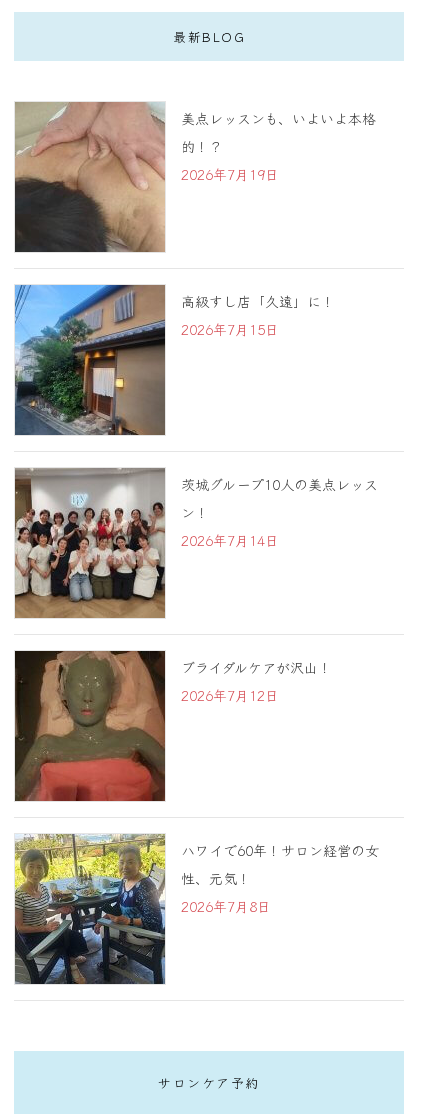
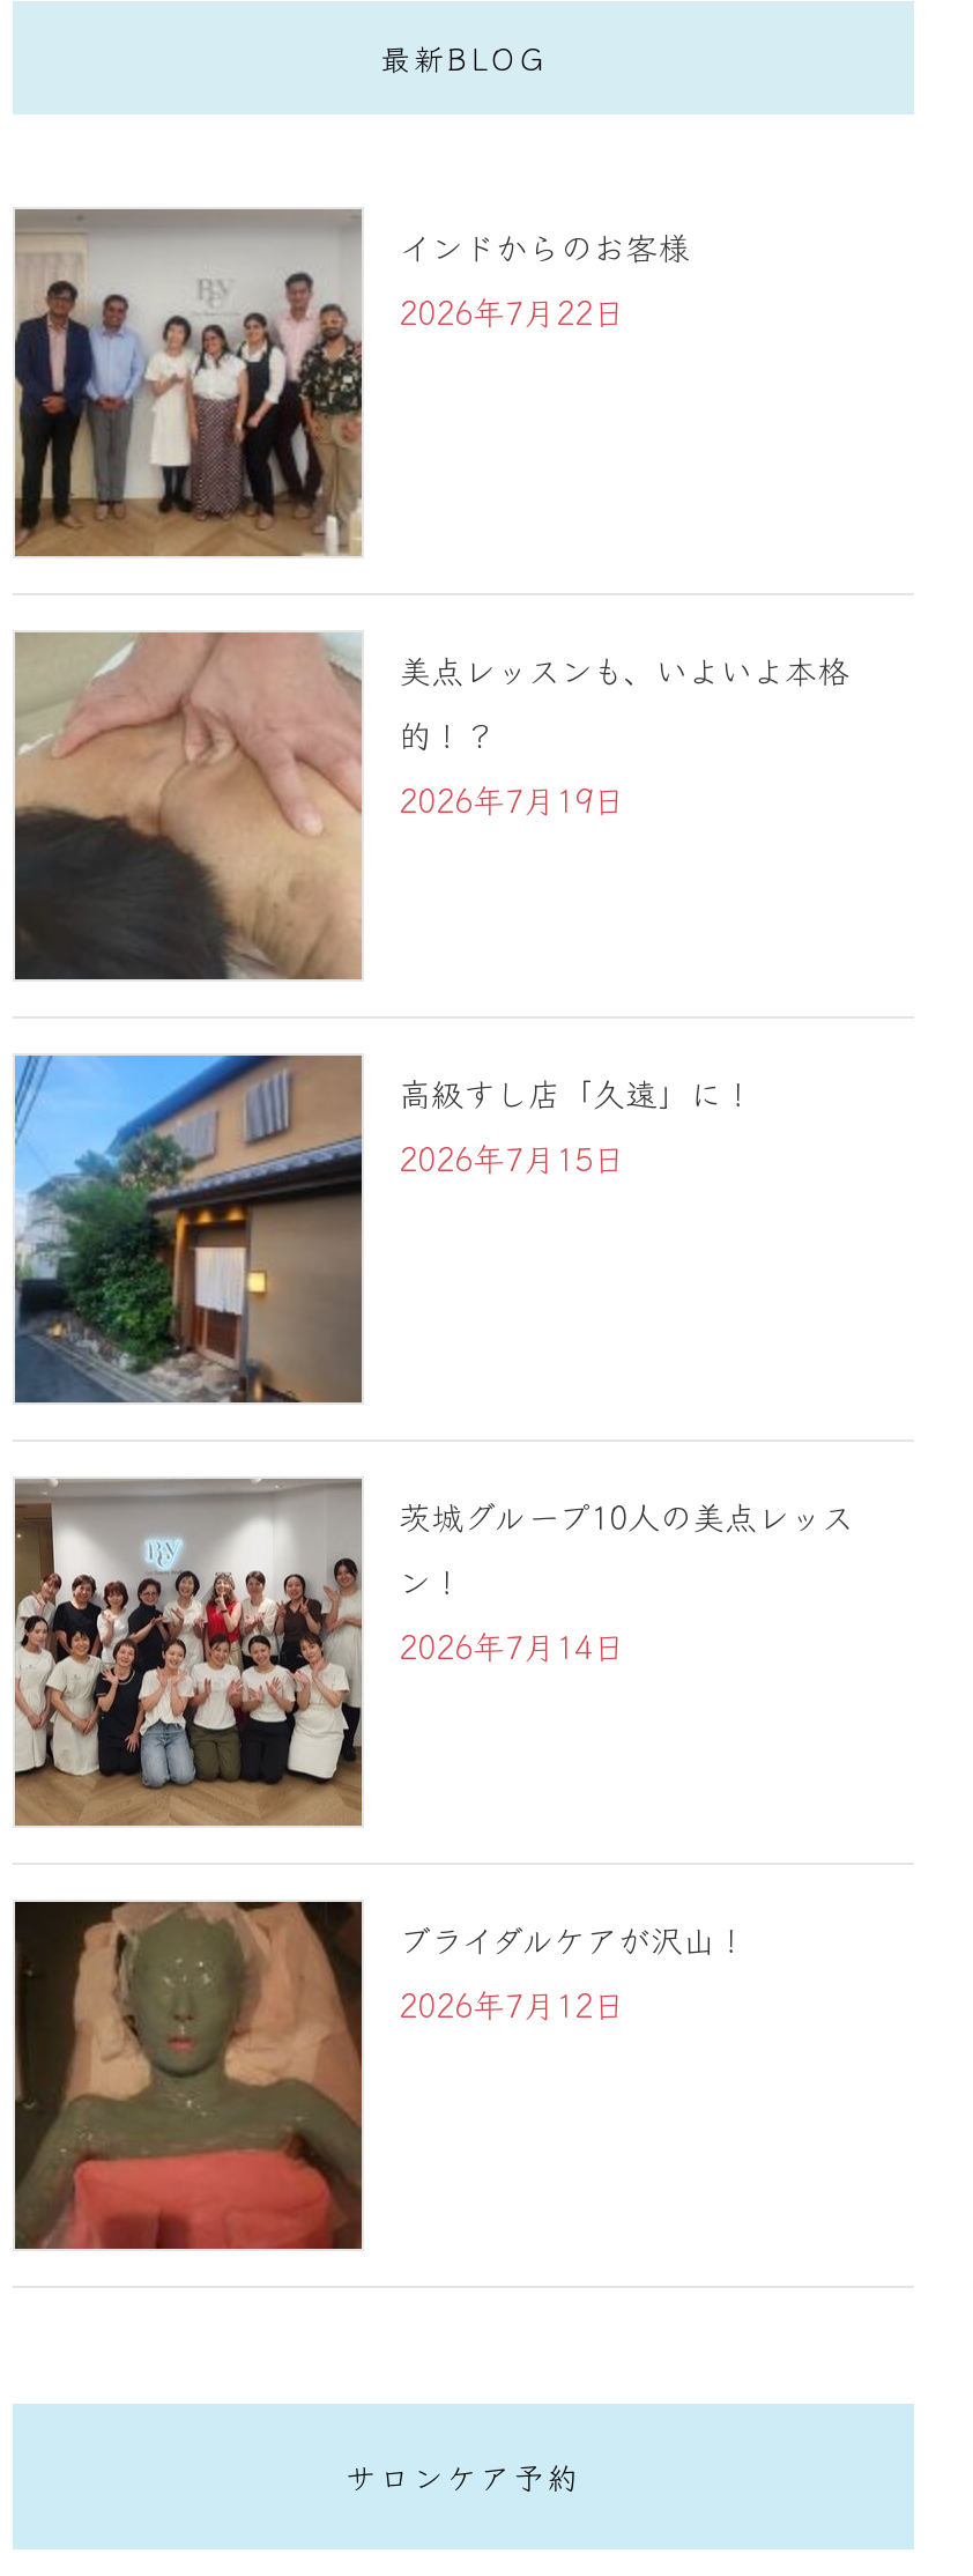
+ [image]
+ インドからのお客様
+ 2026年7月22日

moved down: [image] | 美点レッスンも、いよいよ本格 | 的！？ | ... | ブライダルケアが沢山！ | 2026年7月12日

moved down: [image]

- [image]
- ハワイで60年！サロン経営の女
- 性、元気！
- 2026年7月8日
